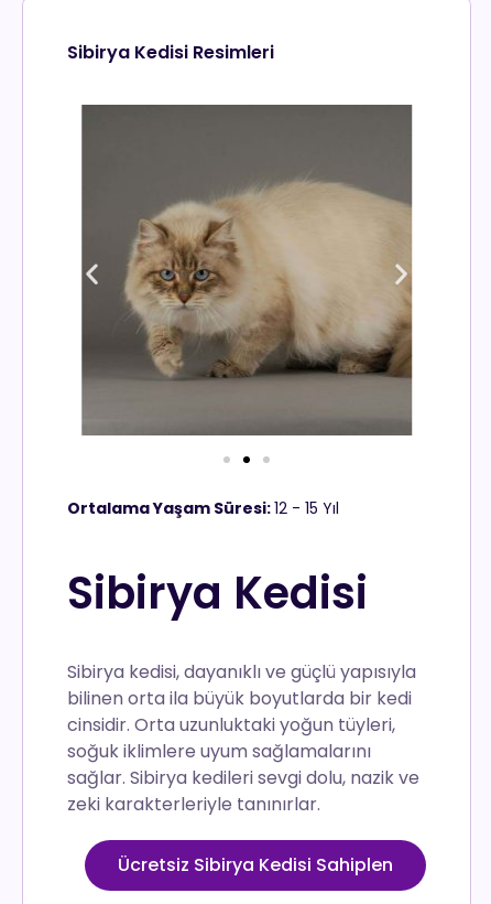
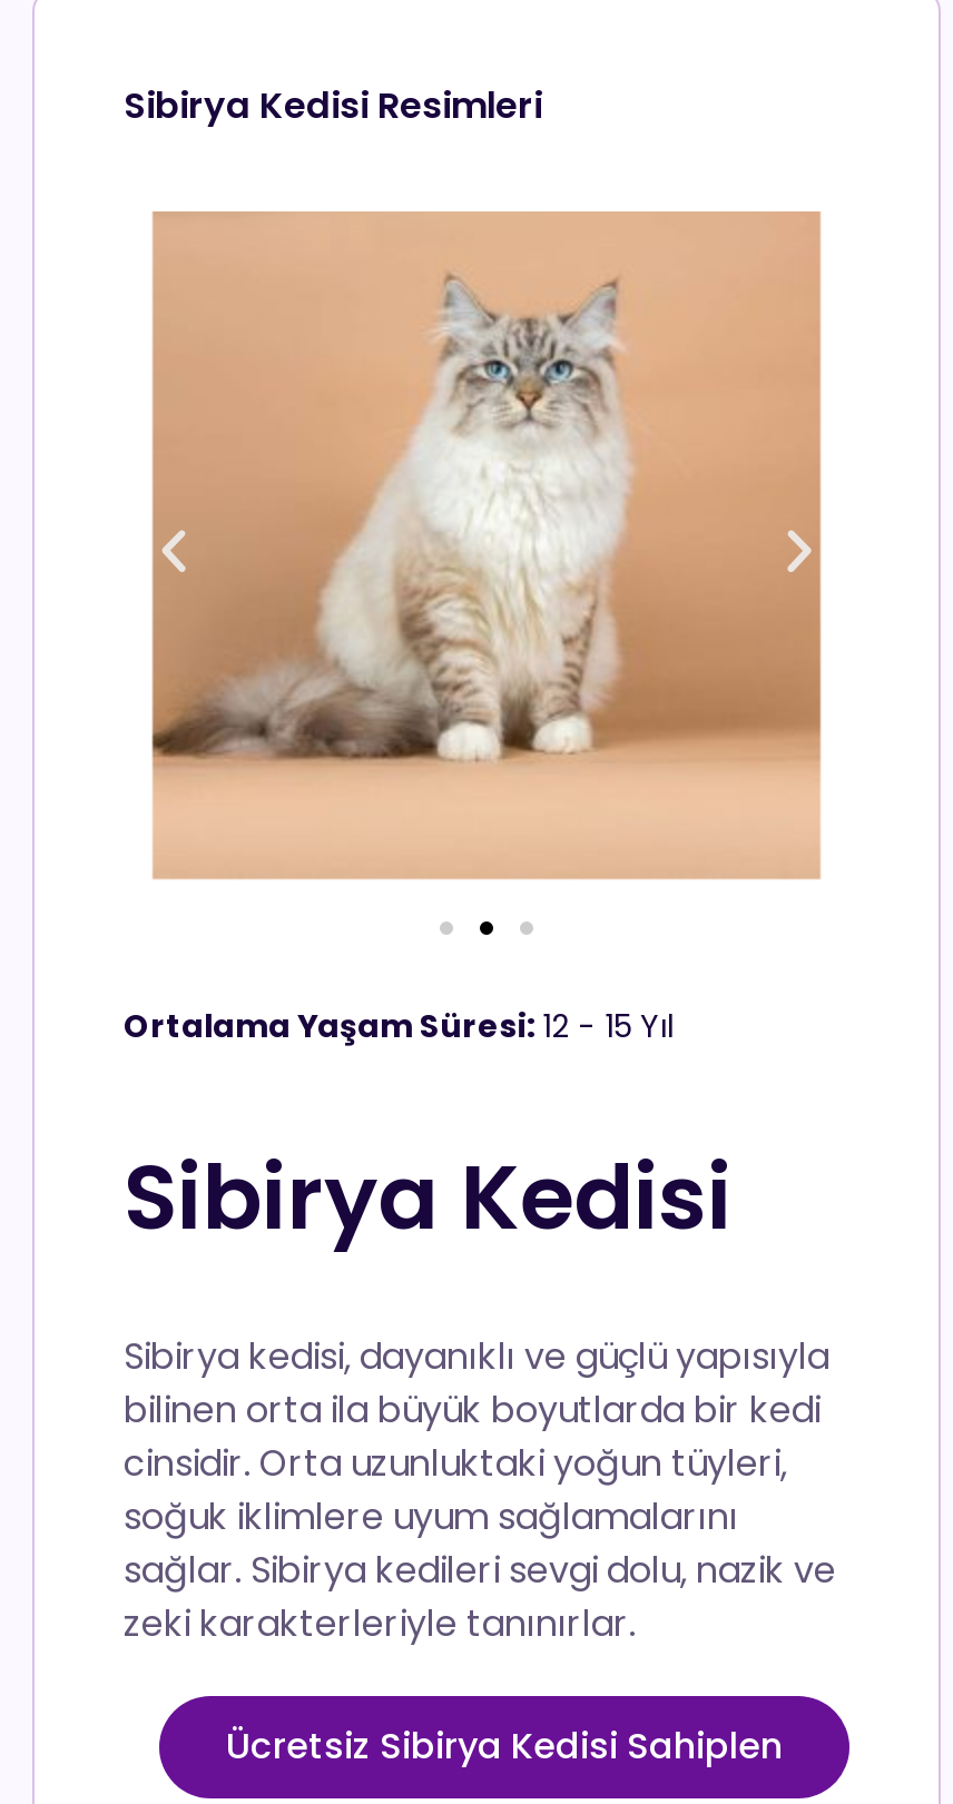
- [image]
+ [image]
